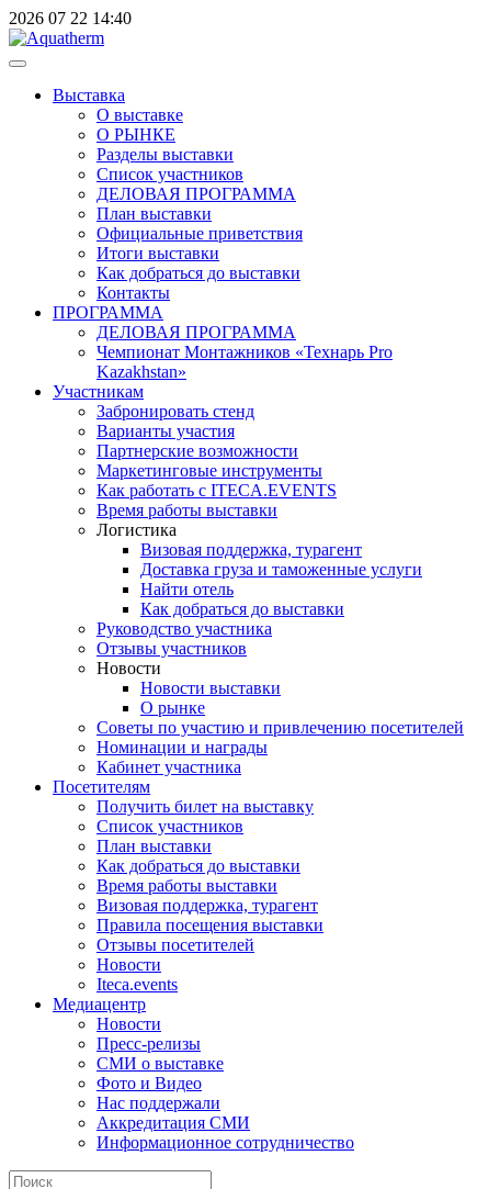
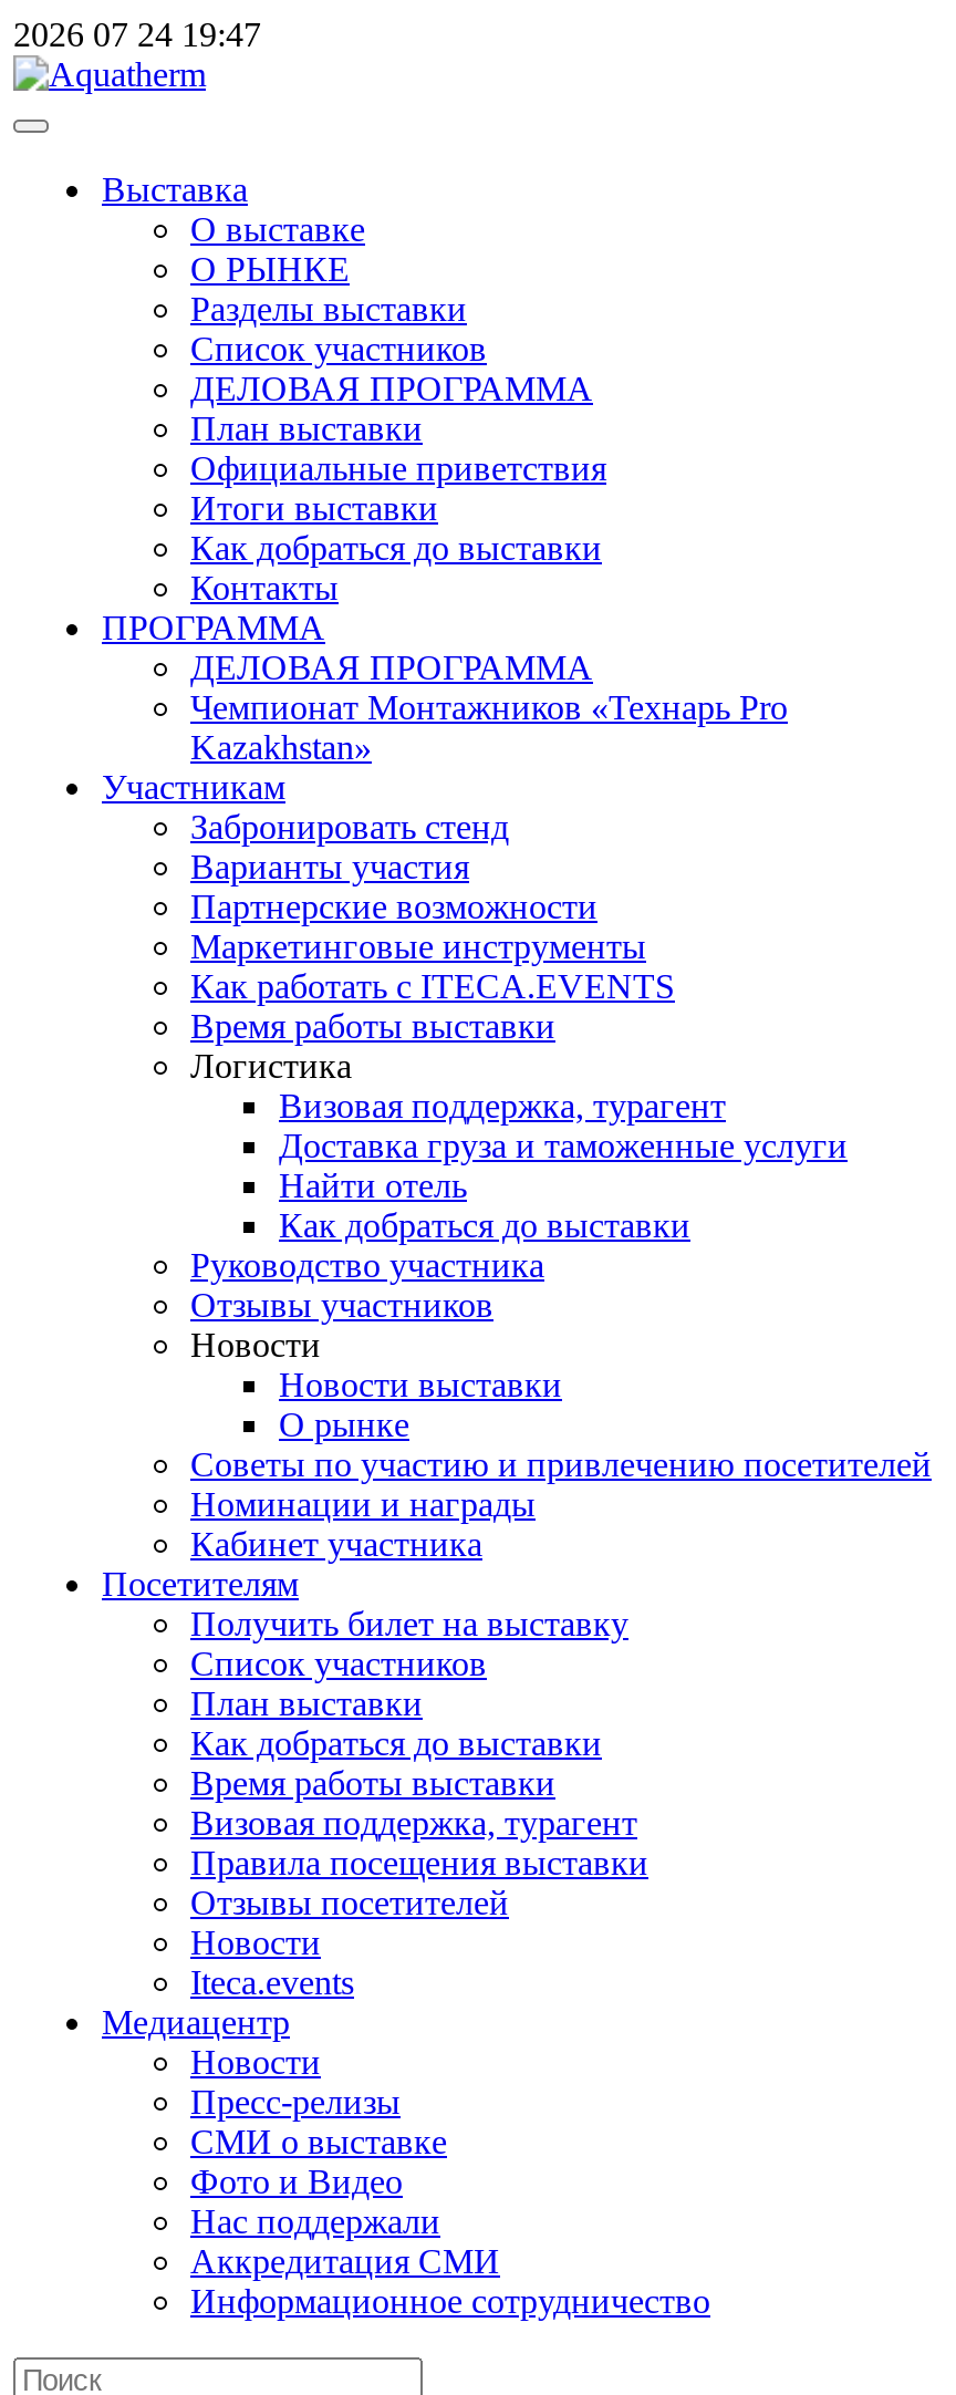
- 2026 07 22 14:40
+ 2026 07 24 19:47
